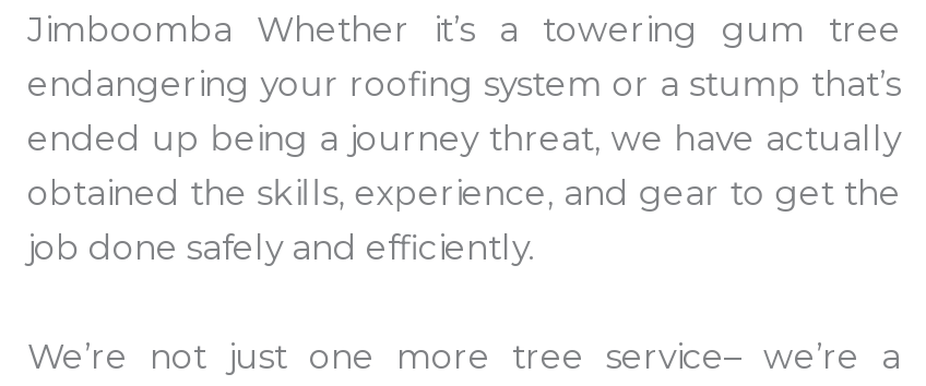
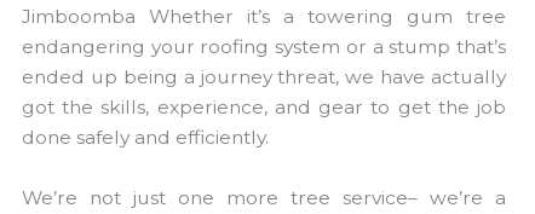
- obtained the skills, experience, and gear to get the
- job done safely and efficiently.
+ got the skills, experience, and gear to get the job
+ done safely and efficiently.
